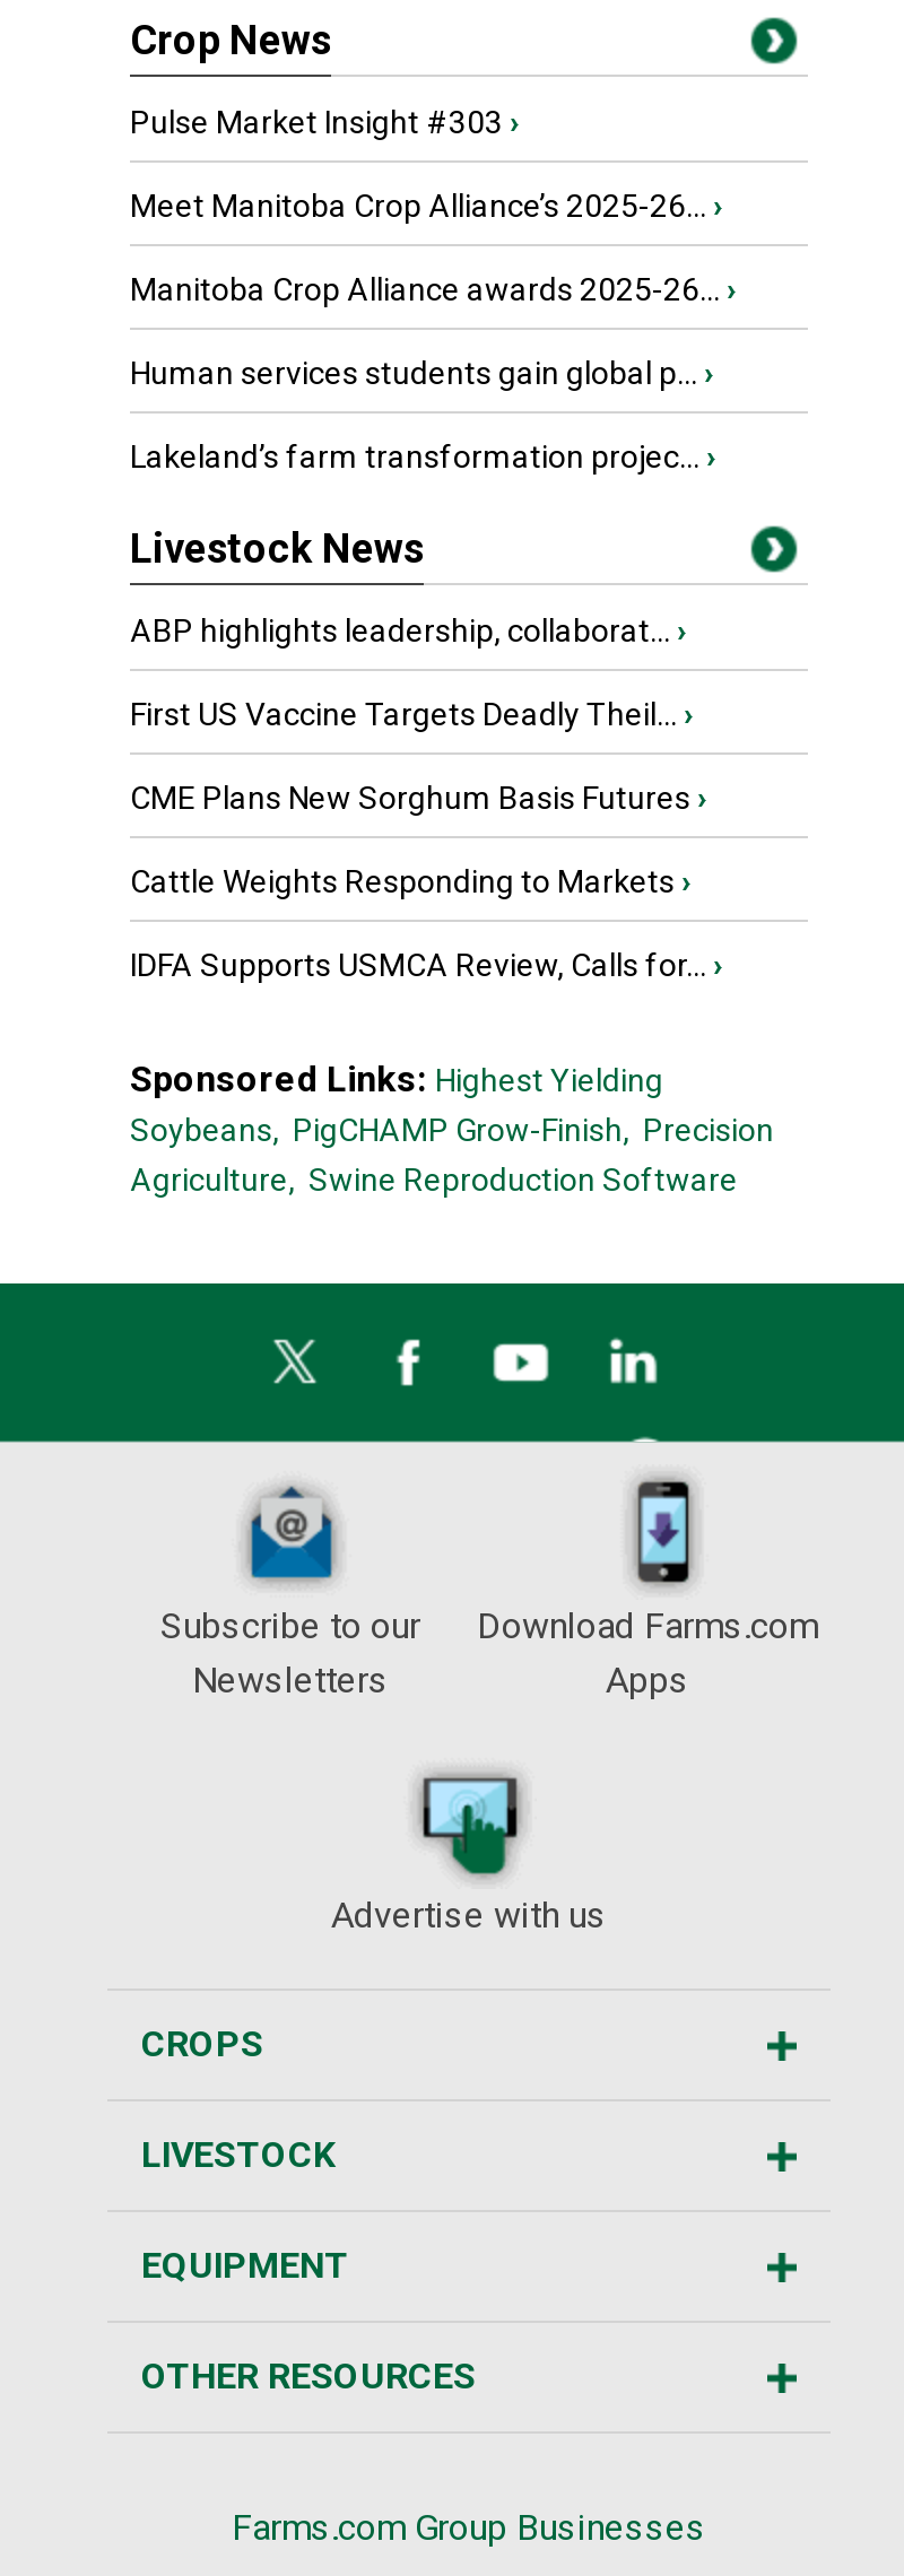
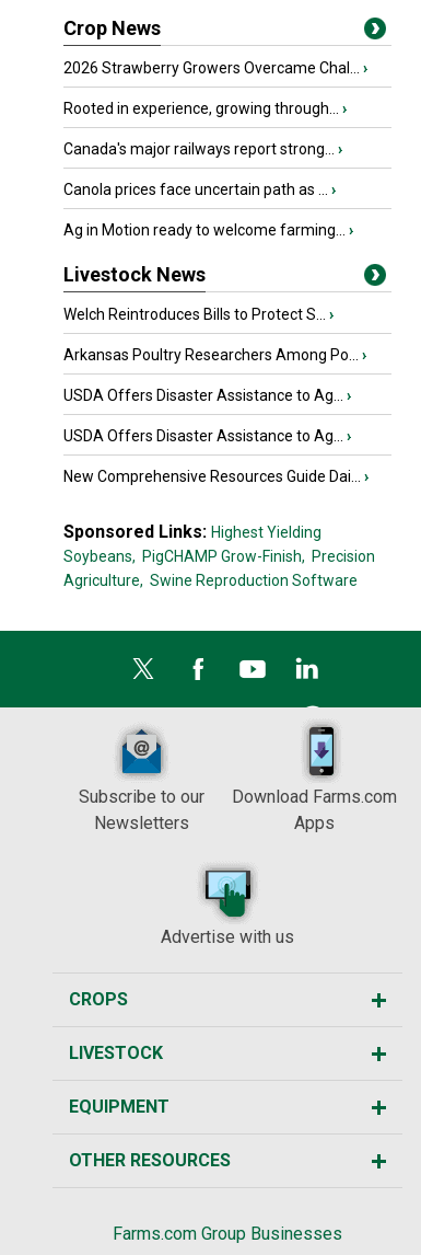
- Pulse Market Insight #303 ›
+ 2026 Strawberry Growers Overcame Chal... ›

- Meet Manitoba Crop Alliance’s 2025-26... ›
+ Rooted in experience, growing through... ›

- Manitoba Crop Alliance awards 2025-26... ›
+ Canada's major railways report strong... ›

- Human services students gain global p... ›
+ Canola prices face uncertain path as ... ›

- Lakeland’s farm transformation projec... ›
+ Ag in Motion ready to welcome farming... ›

- ABP highlights leadership, collaborat... ›
+ Welch Reintroduces Bills to Protect S... ›

- First US Vaccine Targets Deadly Theil... ›
+ Arkansas Poultry Researchers Among Po... ›

- CME Plans New Sorghum Basis Futures ›
+ USDA Offers Disaster Assistance to Ag... ›

- Cattle Weights Responding to Markets ›
+ USDA Offers Disaster Assistance to Ag... ›

- IDFA Supports USMCA Review, Calls for... ›
+ New Comprehensive Resources Guide Dai... ›
